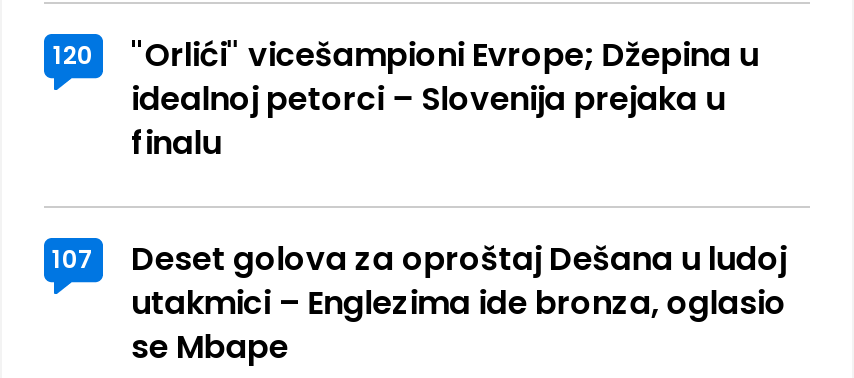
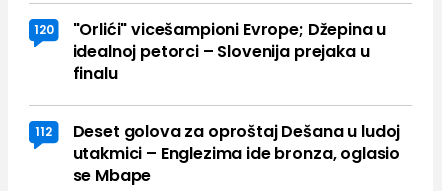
- 107 Deset golova za oproštaj Dešana u ludoj
+ 112 Deset golova za oproštaj Dešana u ludoj
